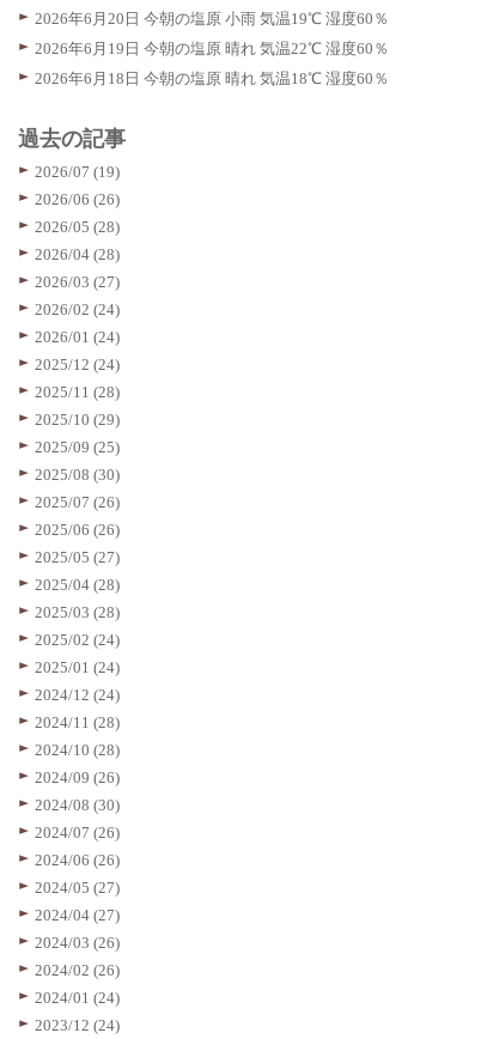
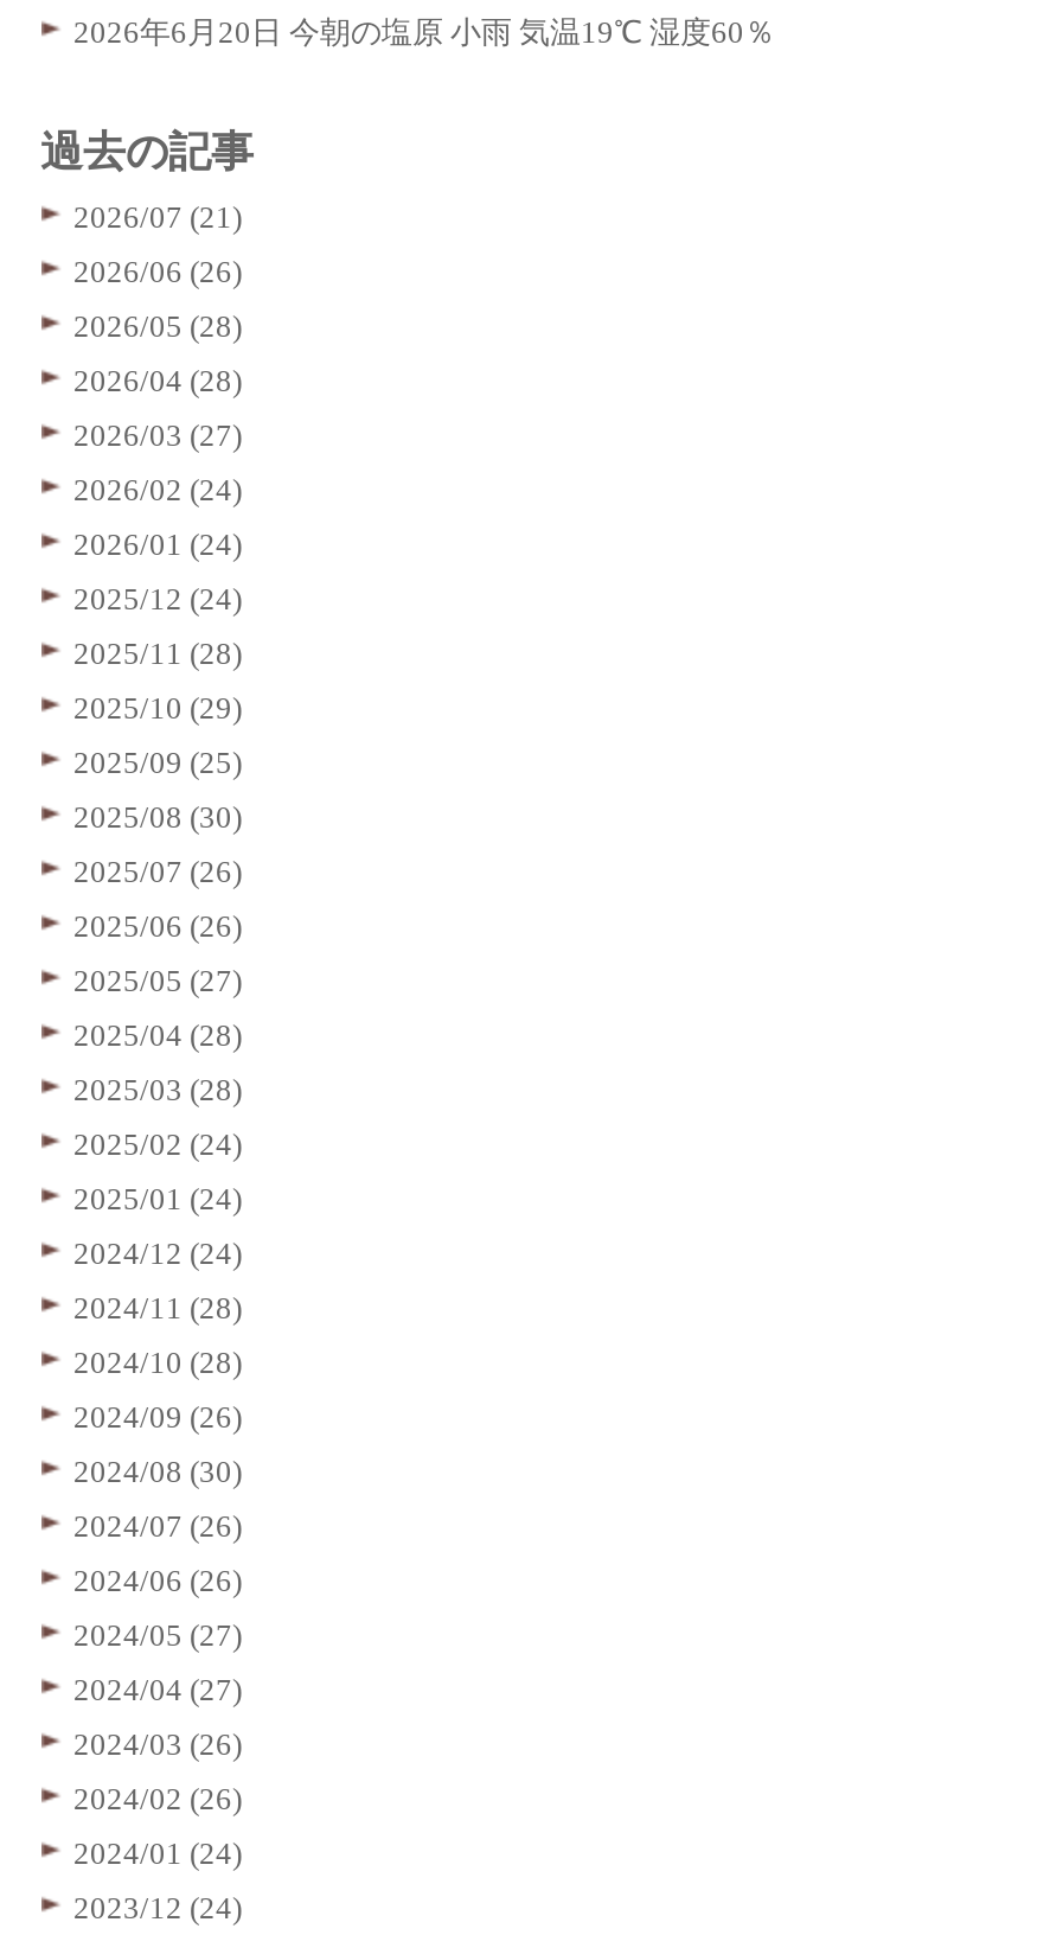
- 2026年6月19日 今朝の塩原 晴れ 気温22℃ 湿度60％
- 2026年6月18日 今朝の塩原 晴れ 気温18℃ 湿度60％

- 2026/07 (19)
+ 2026/07 (21)
